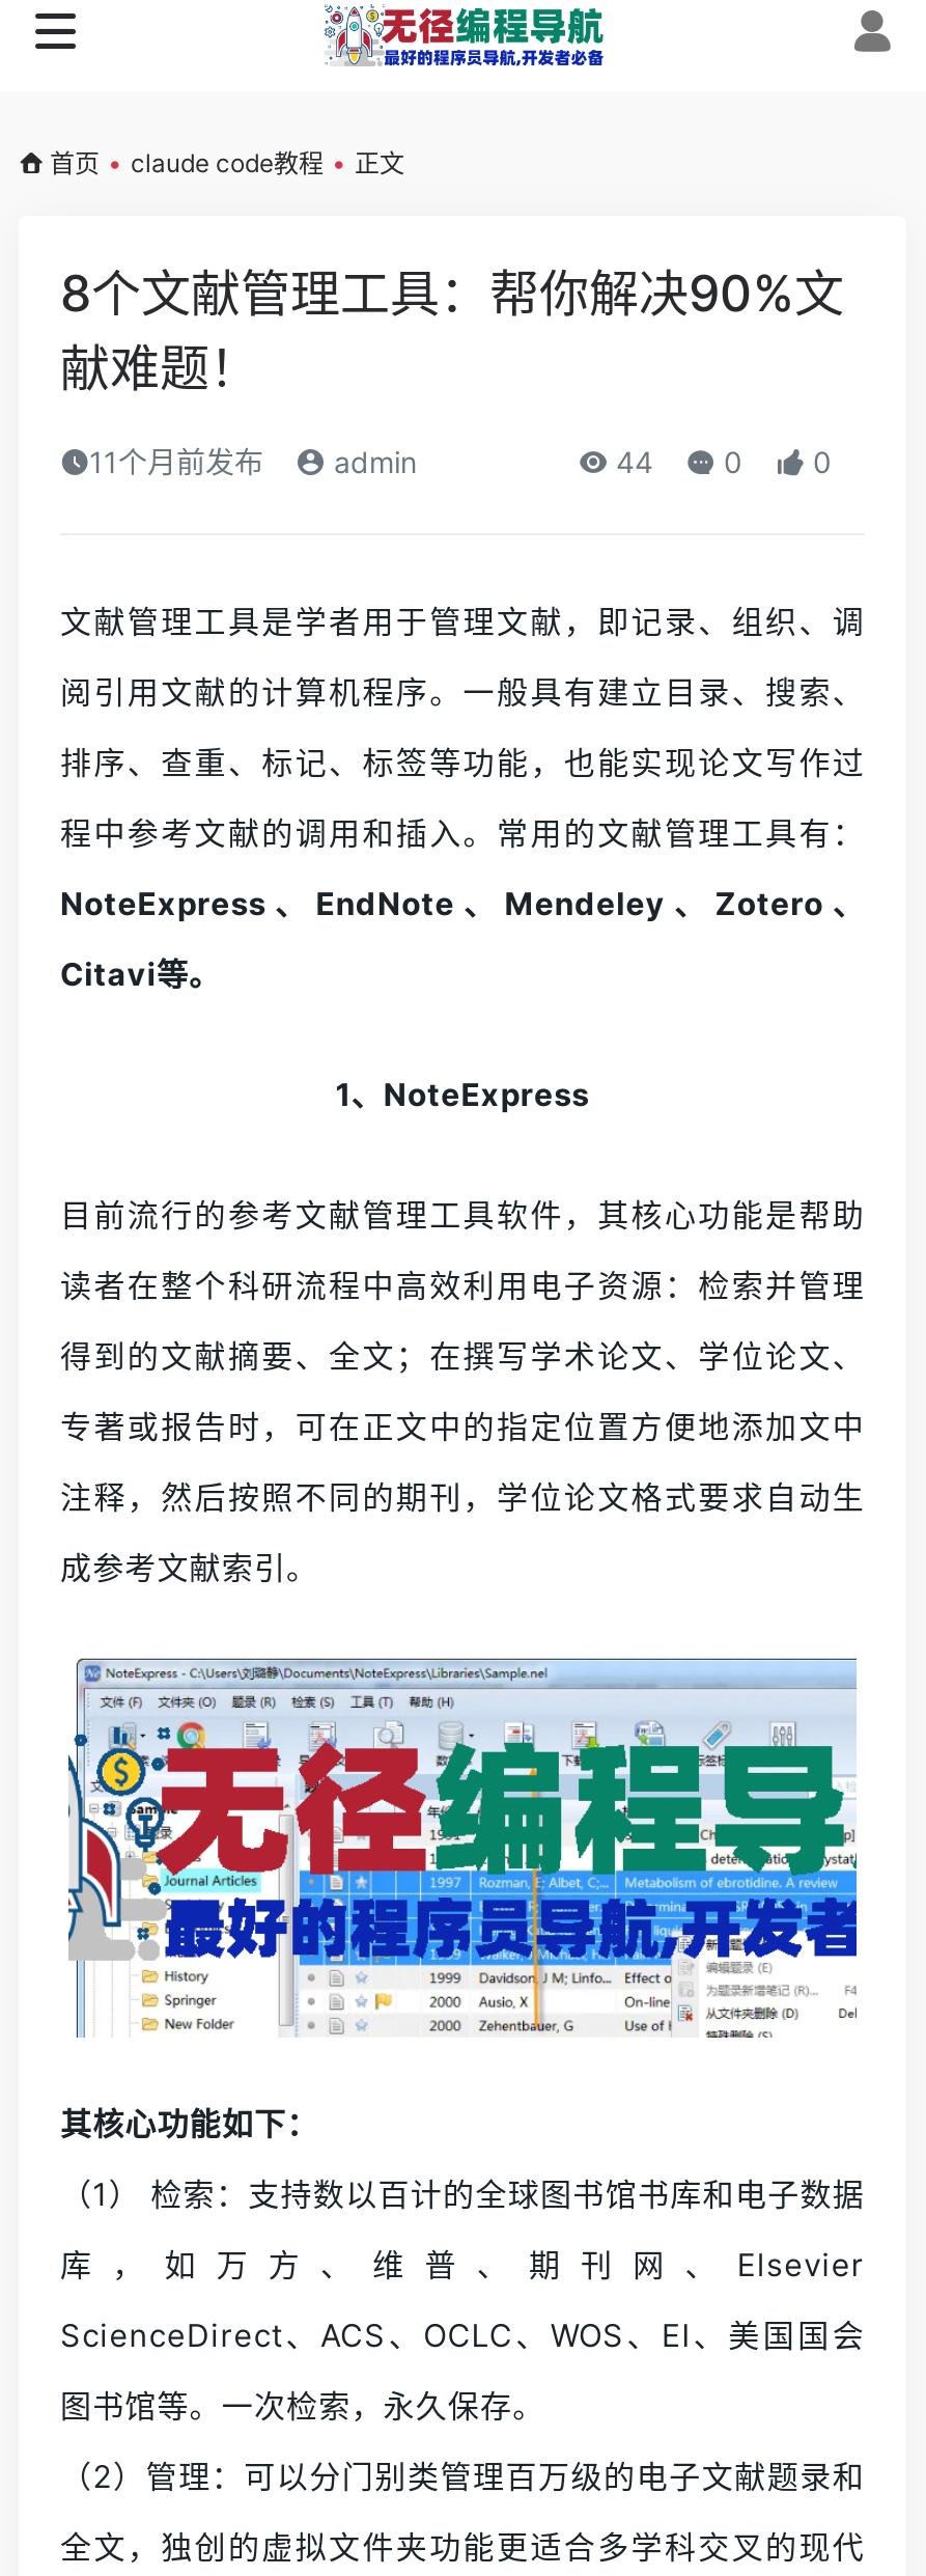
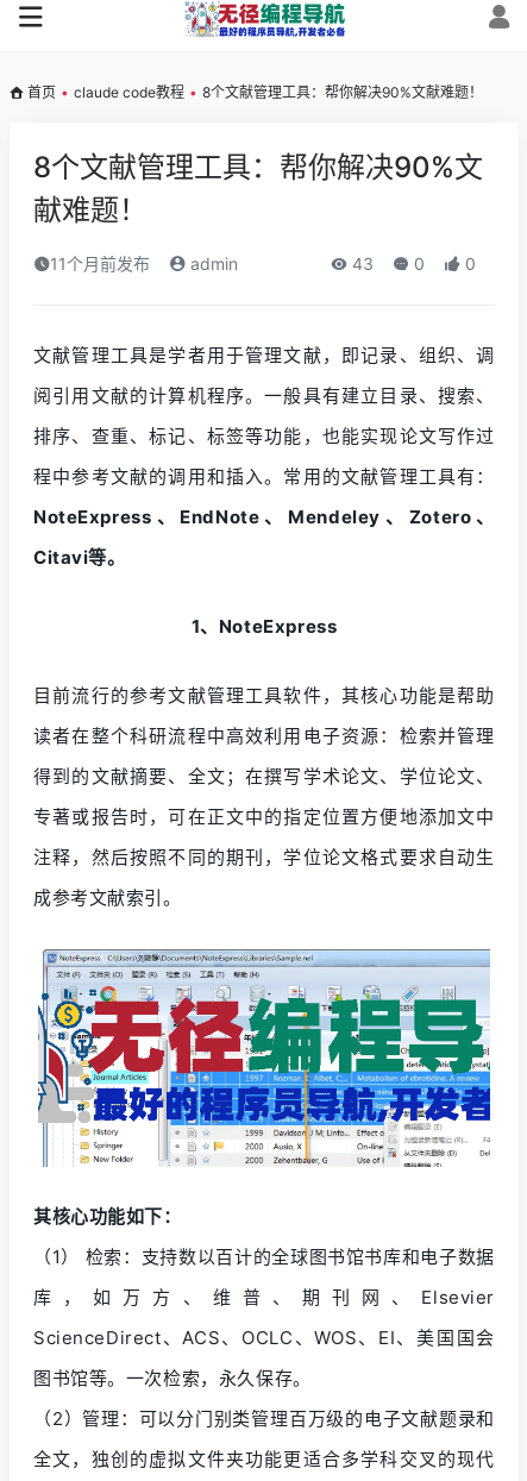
- 首页 • claude code教程 • 正文
+ 首页 • claude code教程 • 8个文献管理工具：帮你解决90%文献难题！

- 44 0 0
+ 43 0 0
